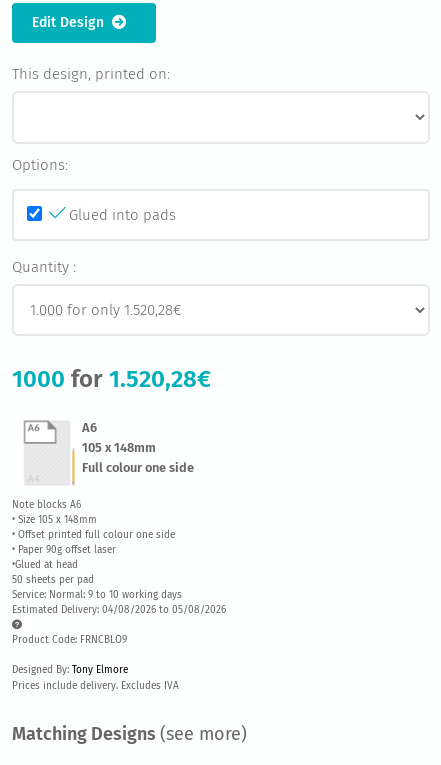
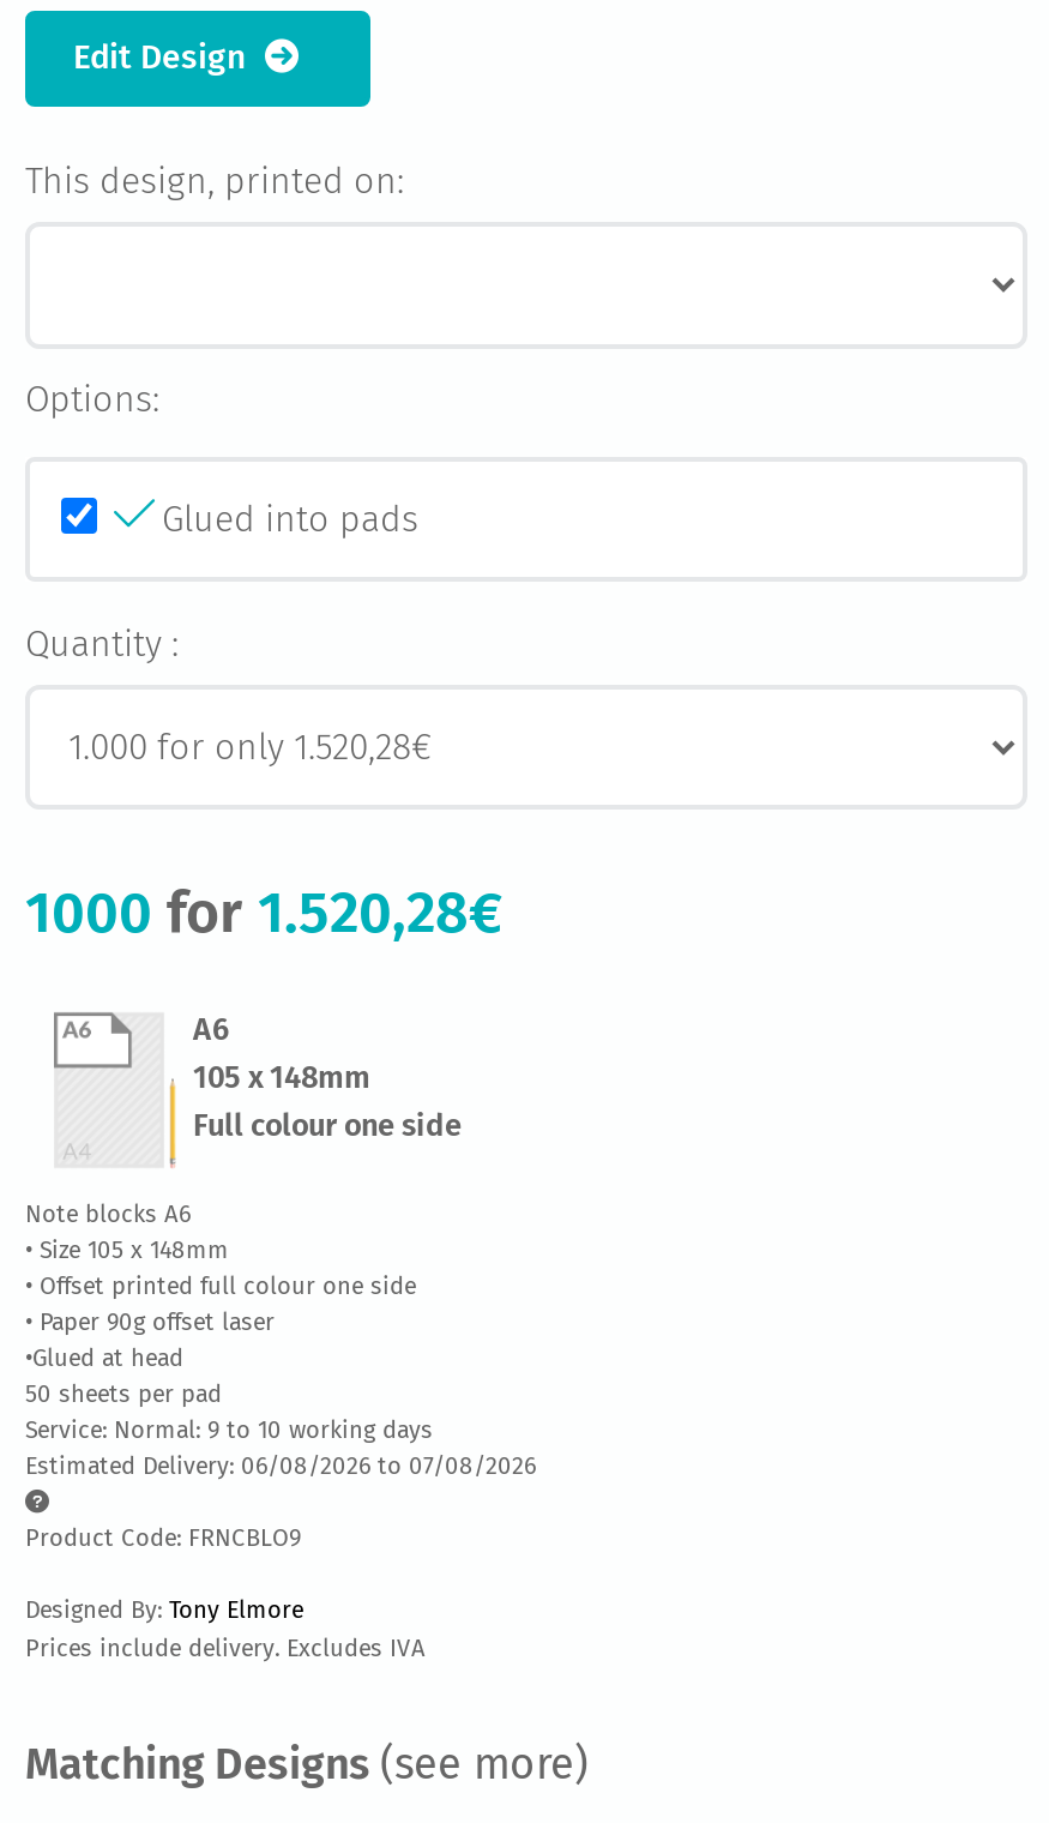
- Estimated Delivery: 04/08/2026 to 05/08/2026
+ Estimated Delivery: 06/08/2026 to 07/08/2026
